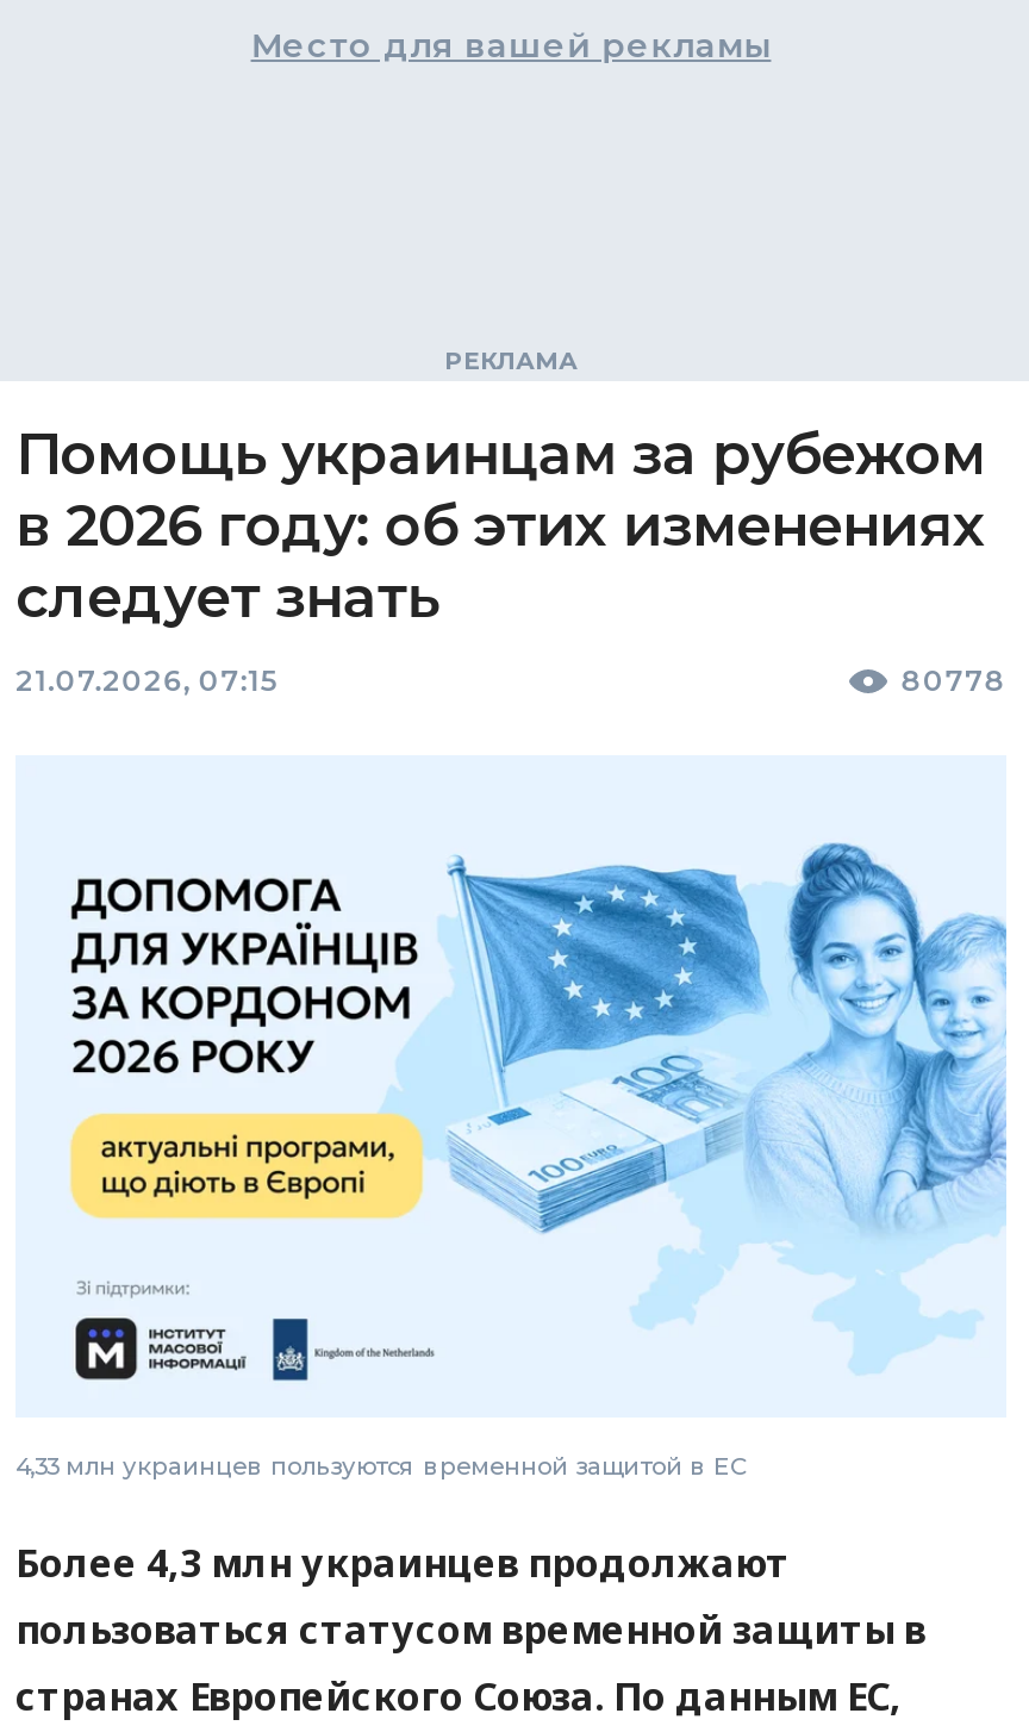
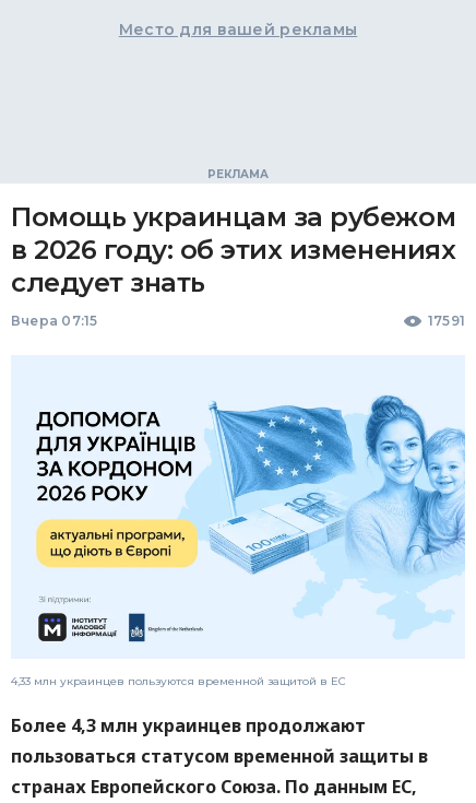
- 21.07.2026, 07:15
- 80778
+ Вчера 07:15
+ 17591
